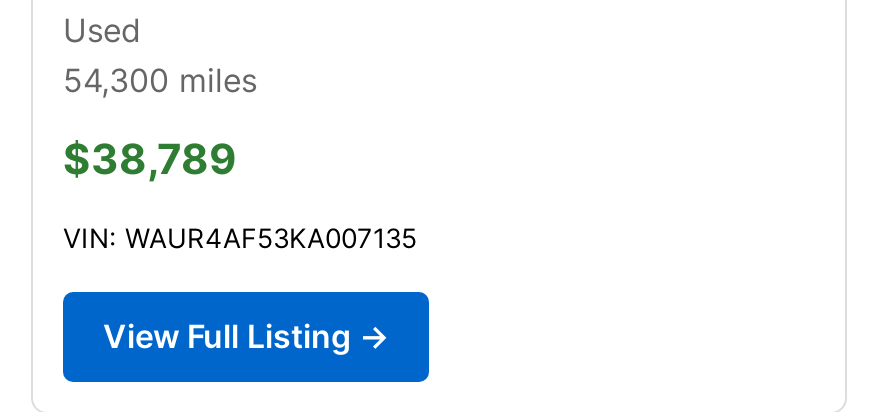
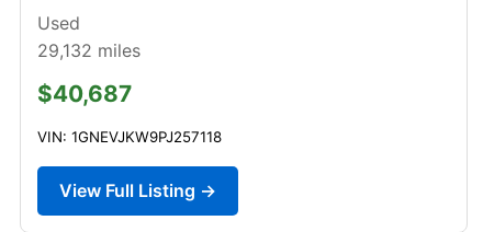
- 54,300 miles
+ 29,132 miles

- $38,789
+ $40,687

- VIN: WAUR4AF53KA007135
+ VIN: 1GNEVJKW9PJ257118
